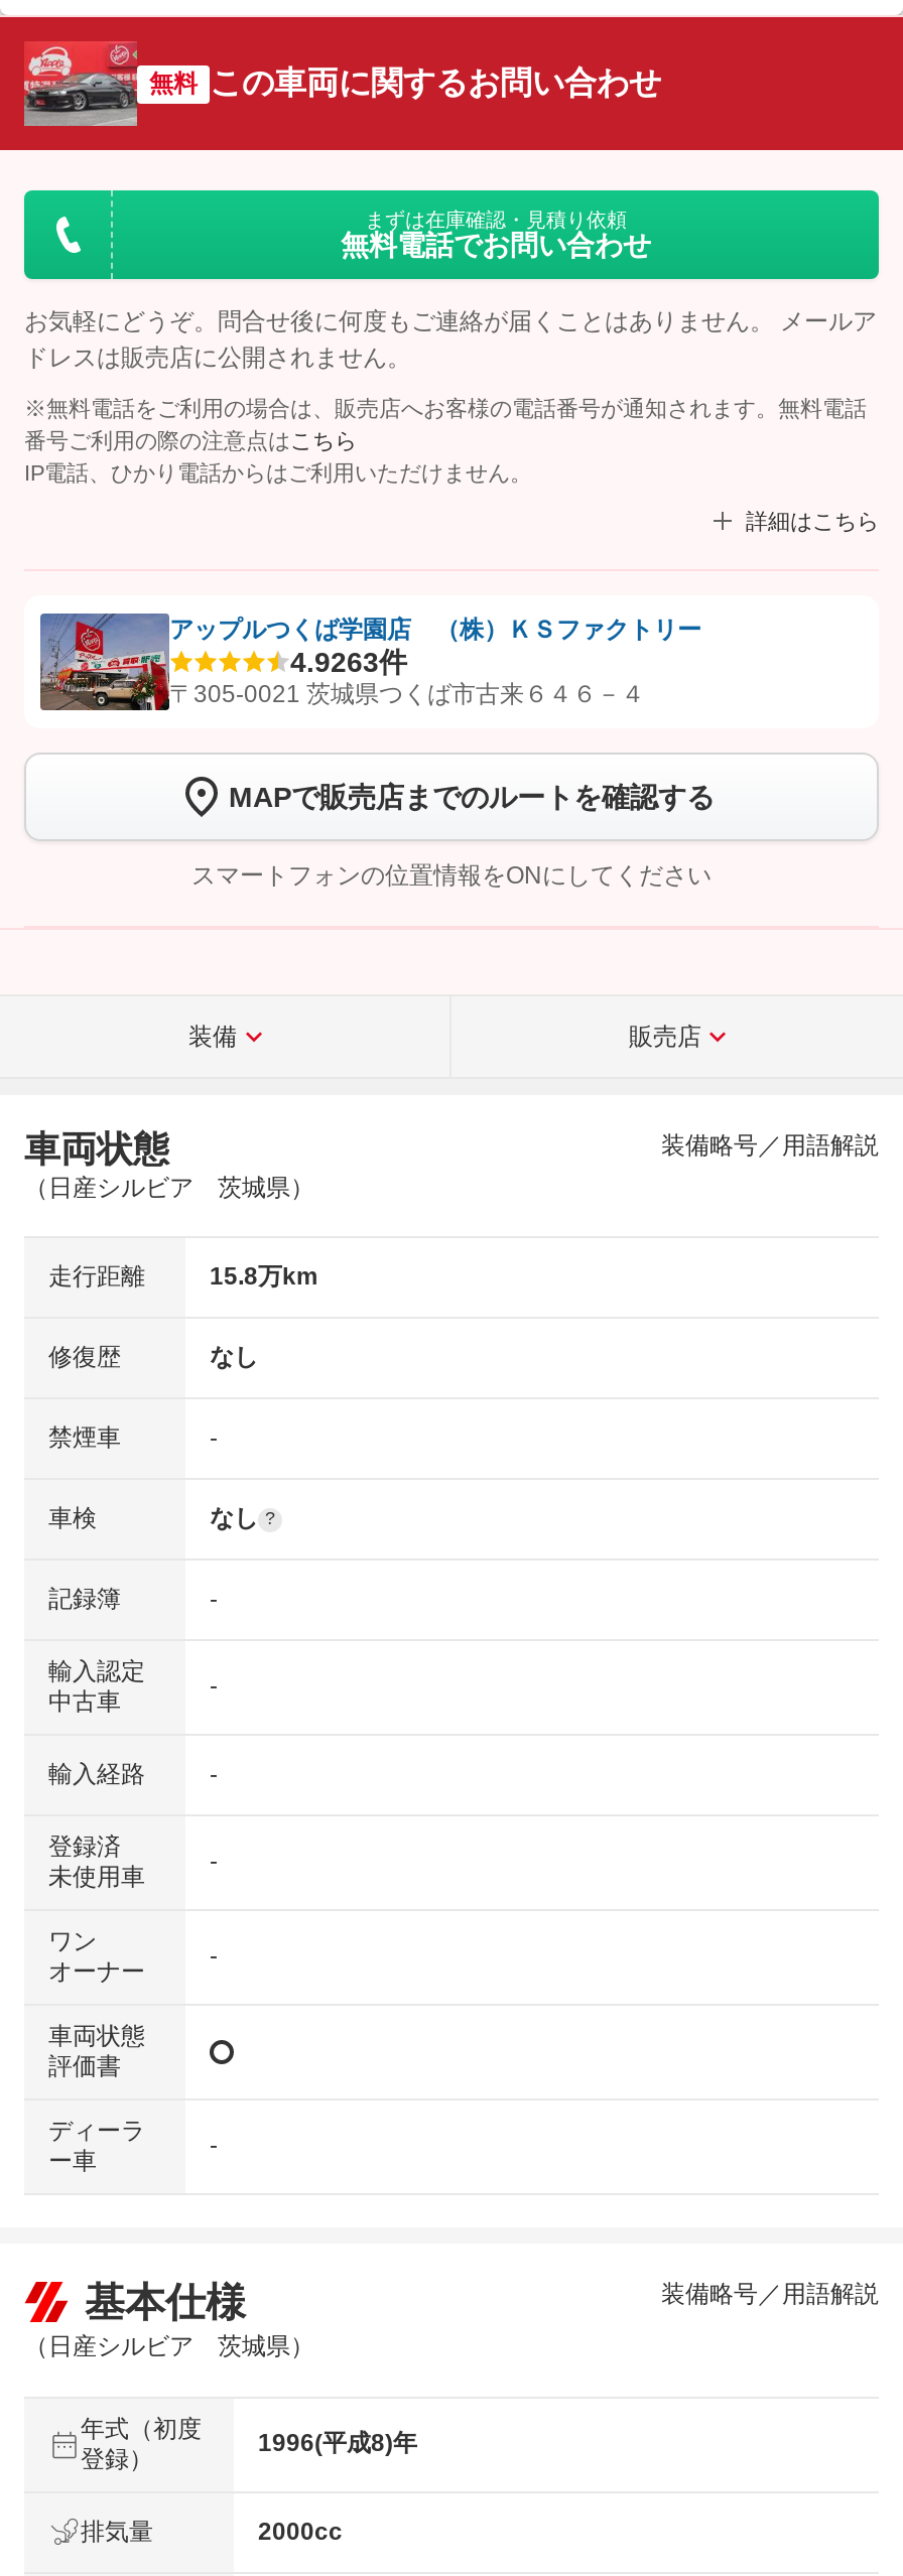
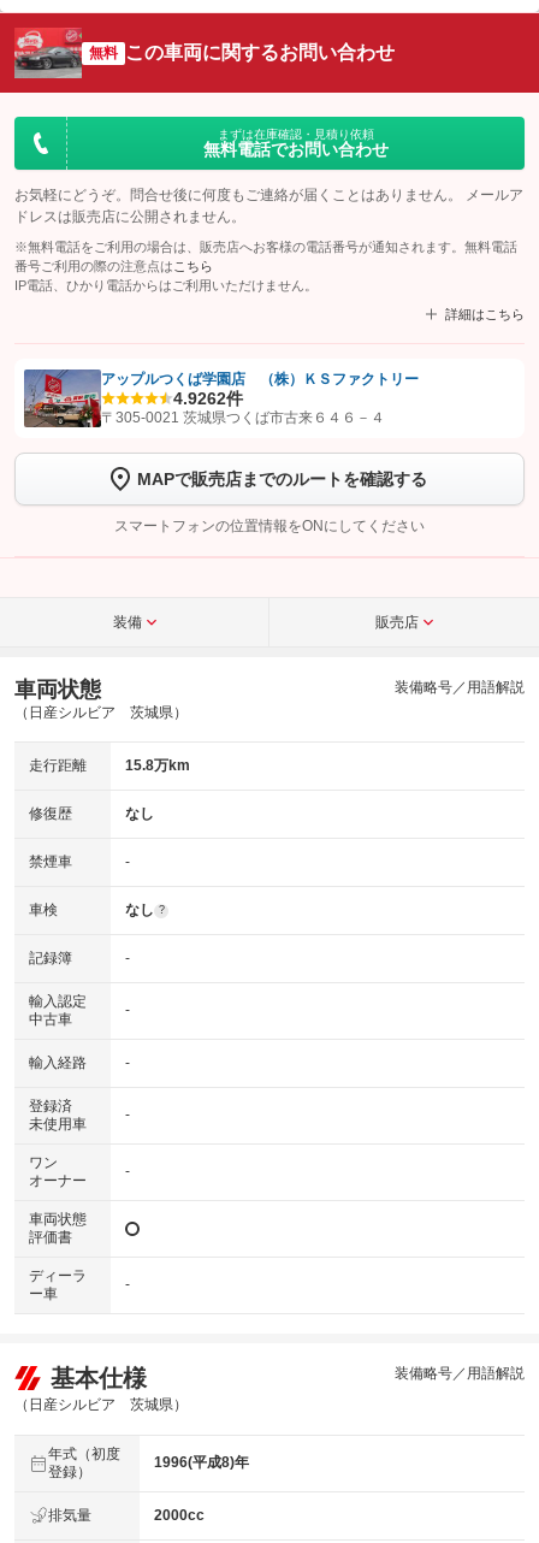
- 4.9263件
+ 4.9262件
